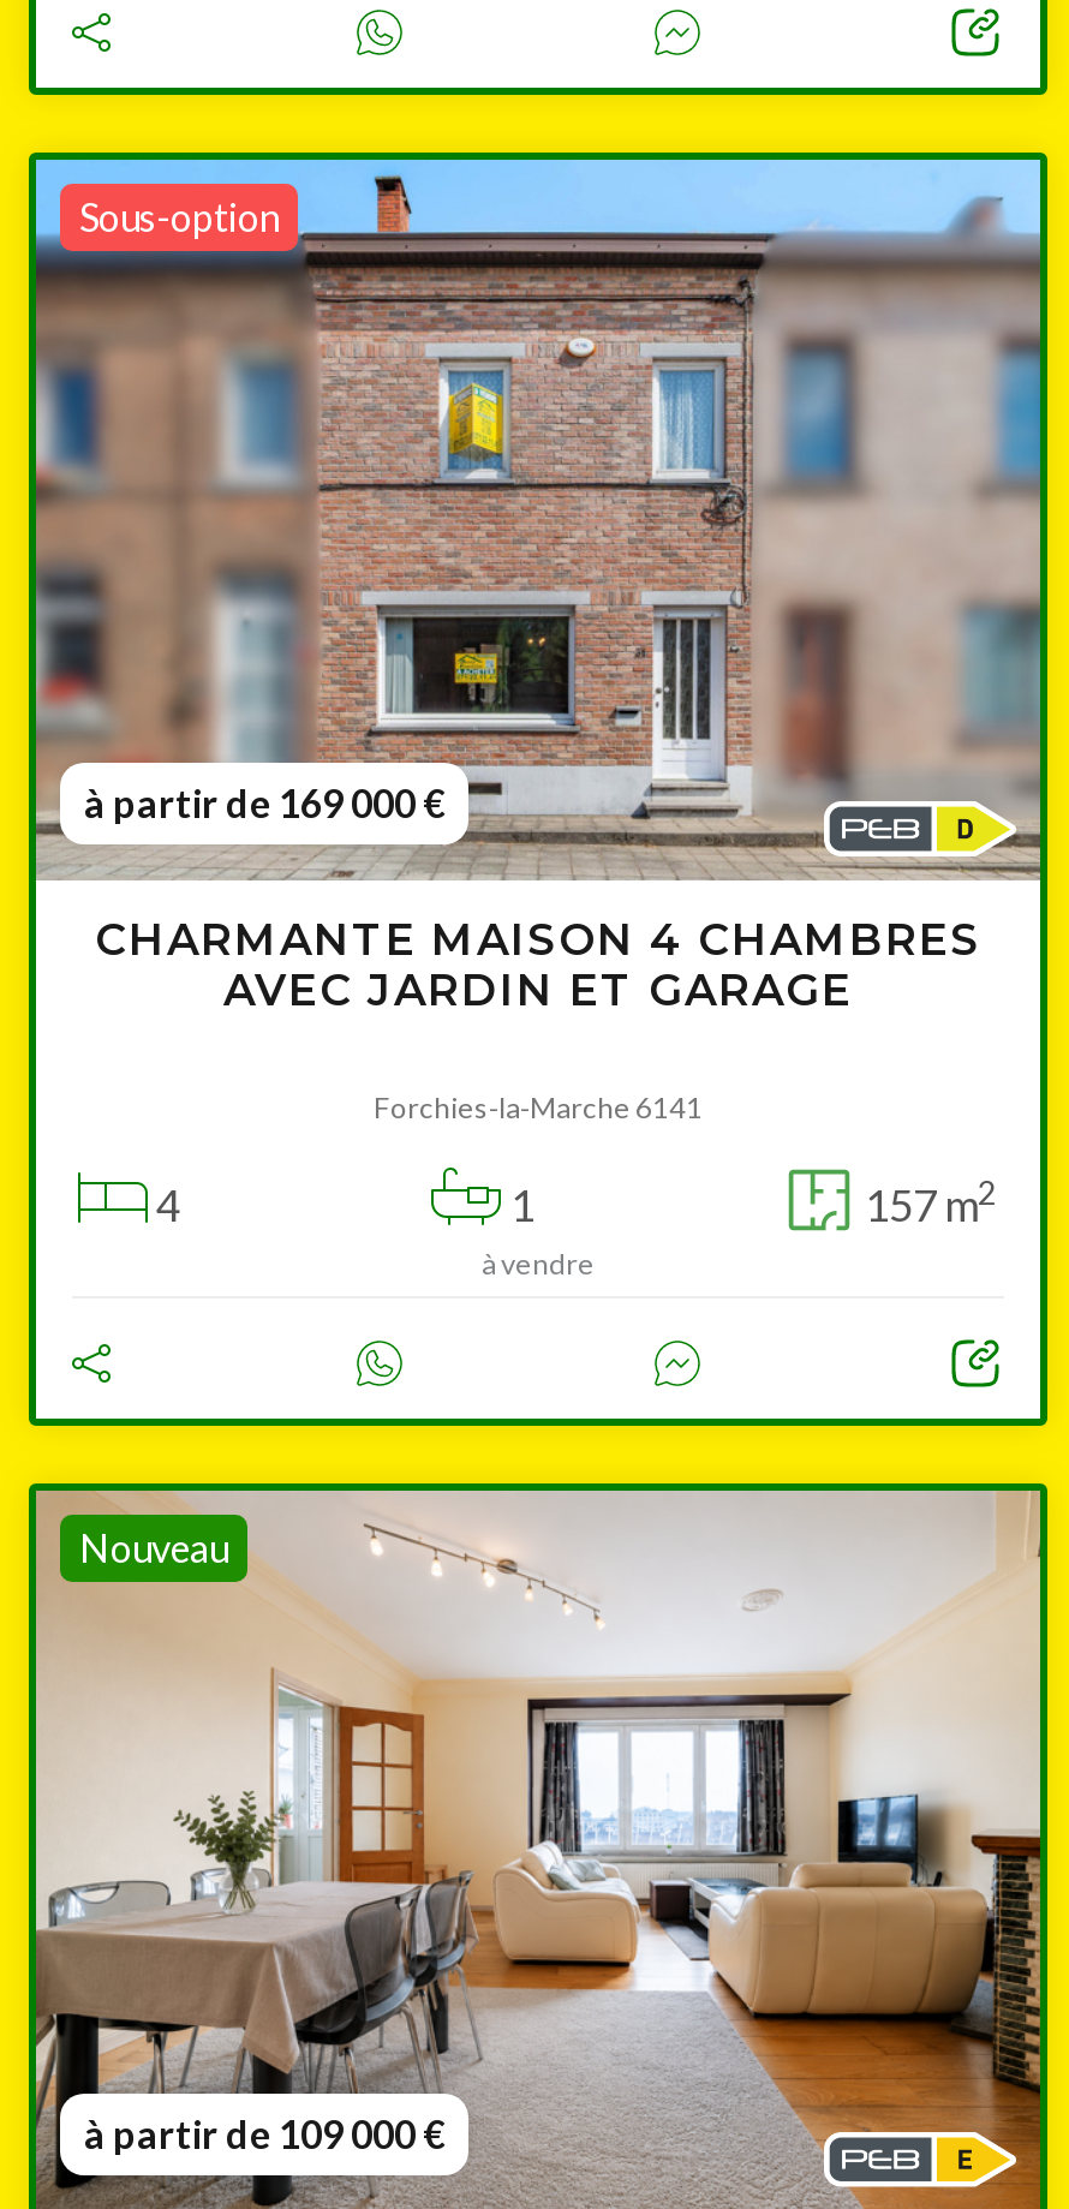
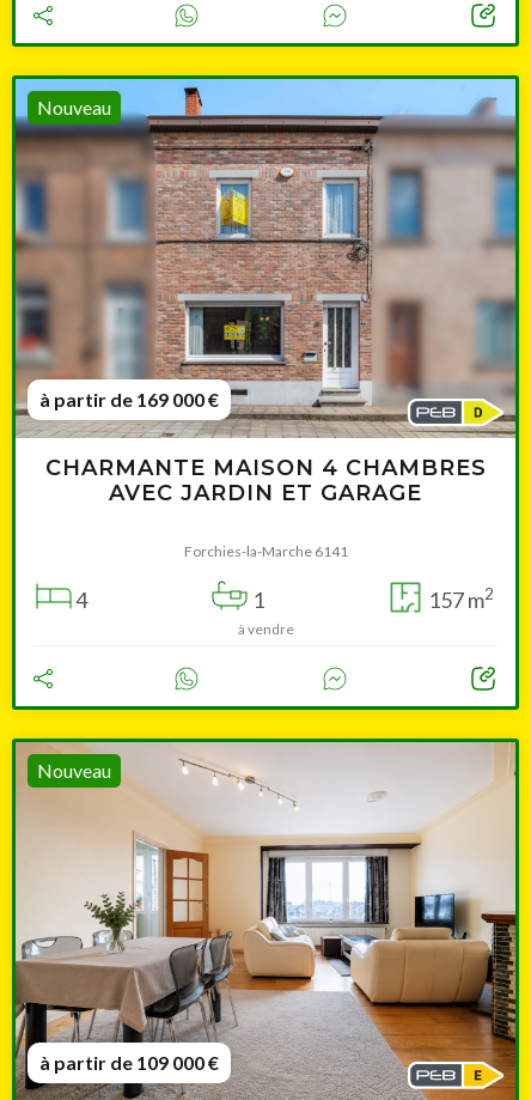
- Sous-option
+ Nouveau
